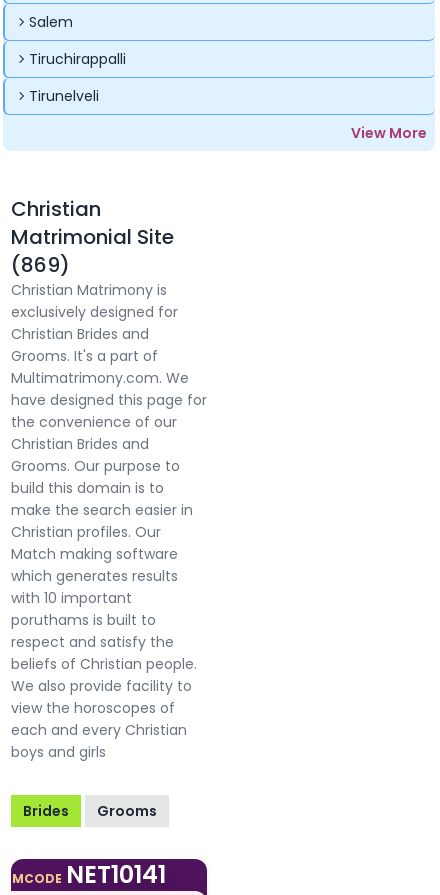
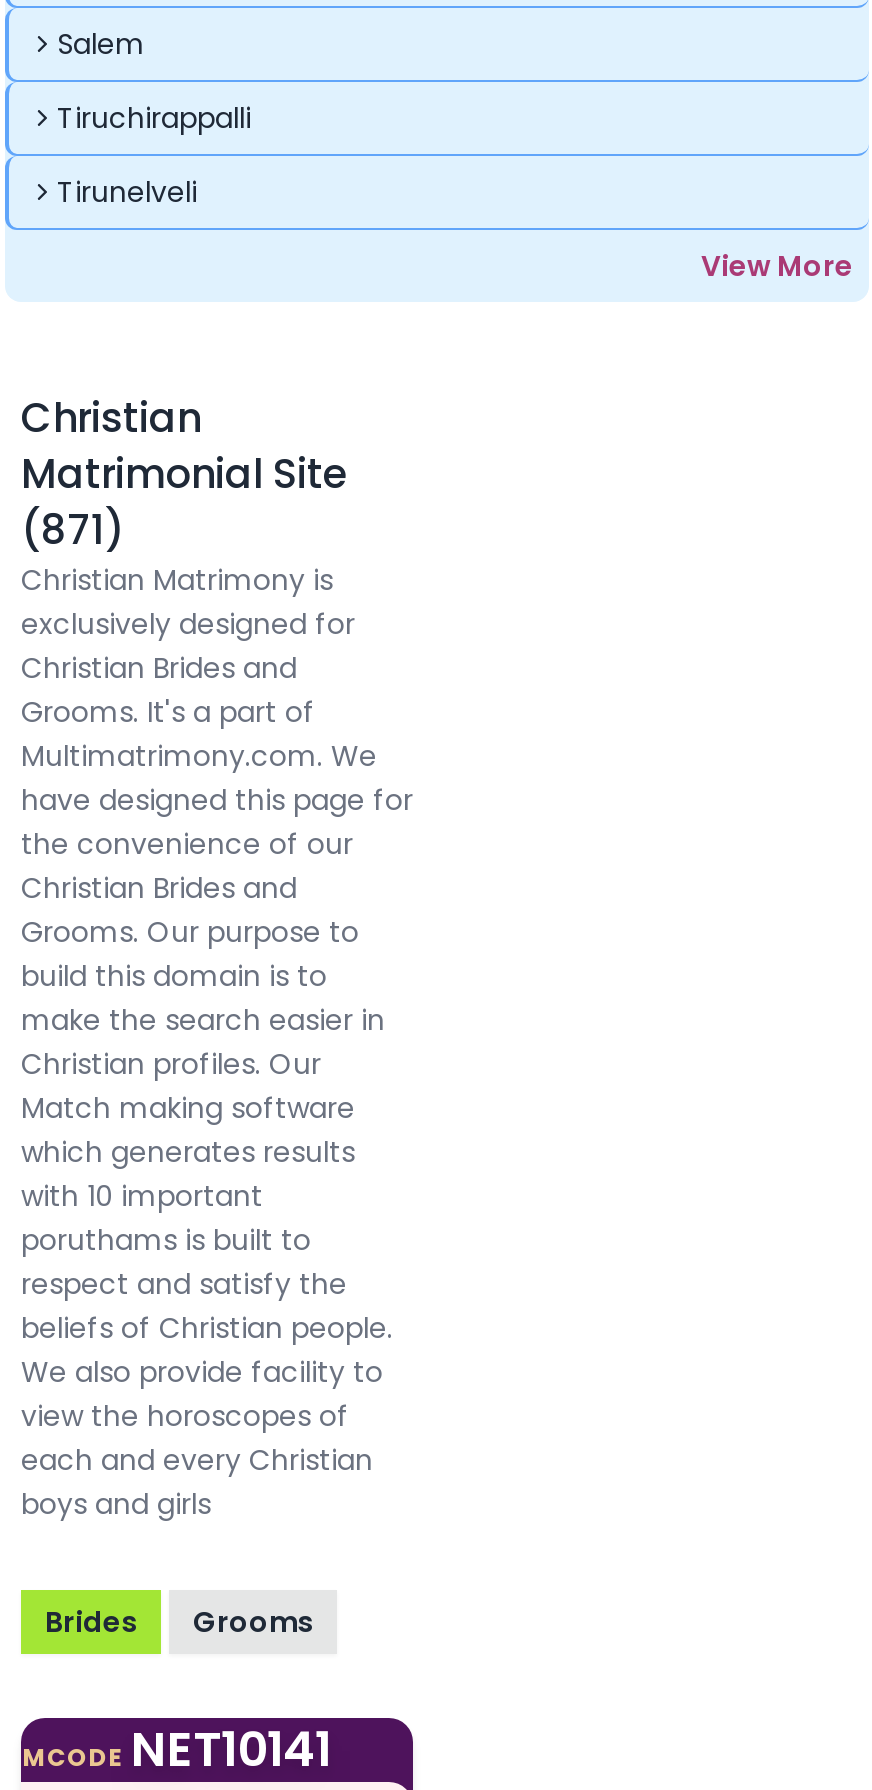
- (869)
+ (871)
